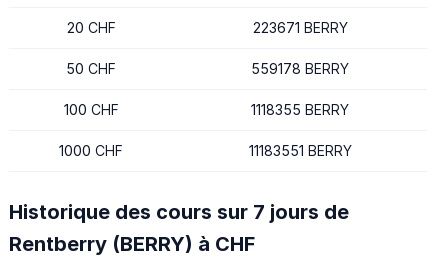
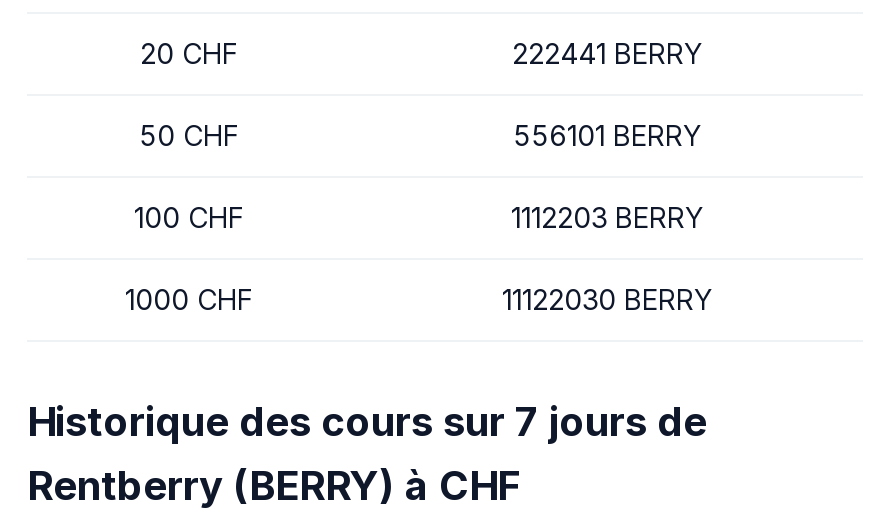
- 223671 BERRY
+ 222441 BERRY

- 559178 BERRY
+ 556101 BERRY

- 1118355 BERRY
+ 1112203 BERRY

- 11183551 BERRY
+ 11122030 BERRY
